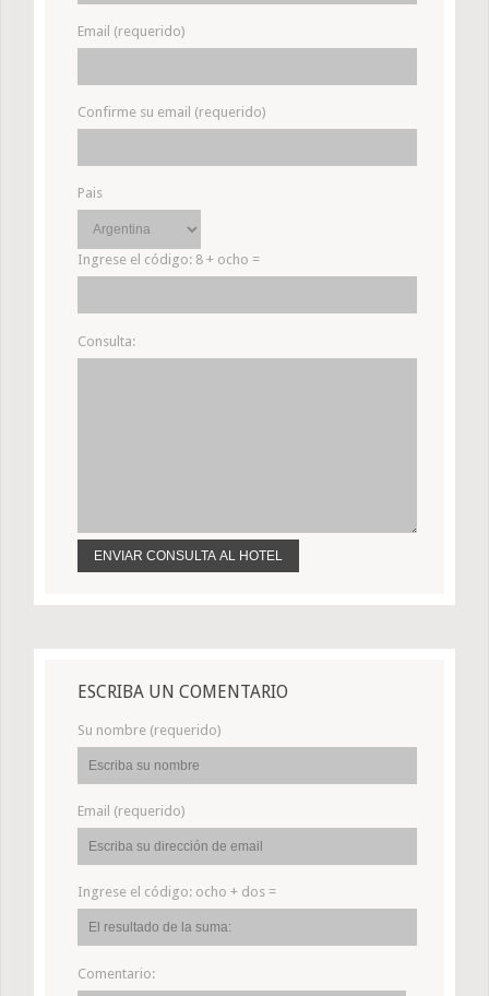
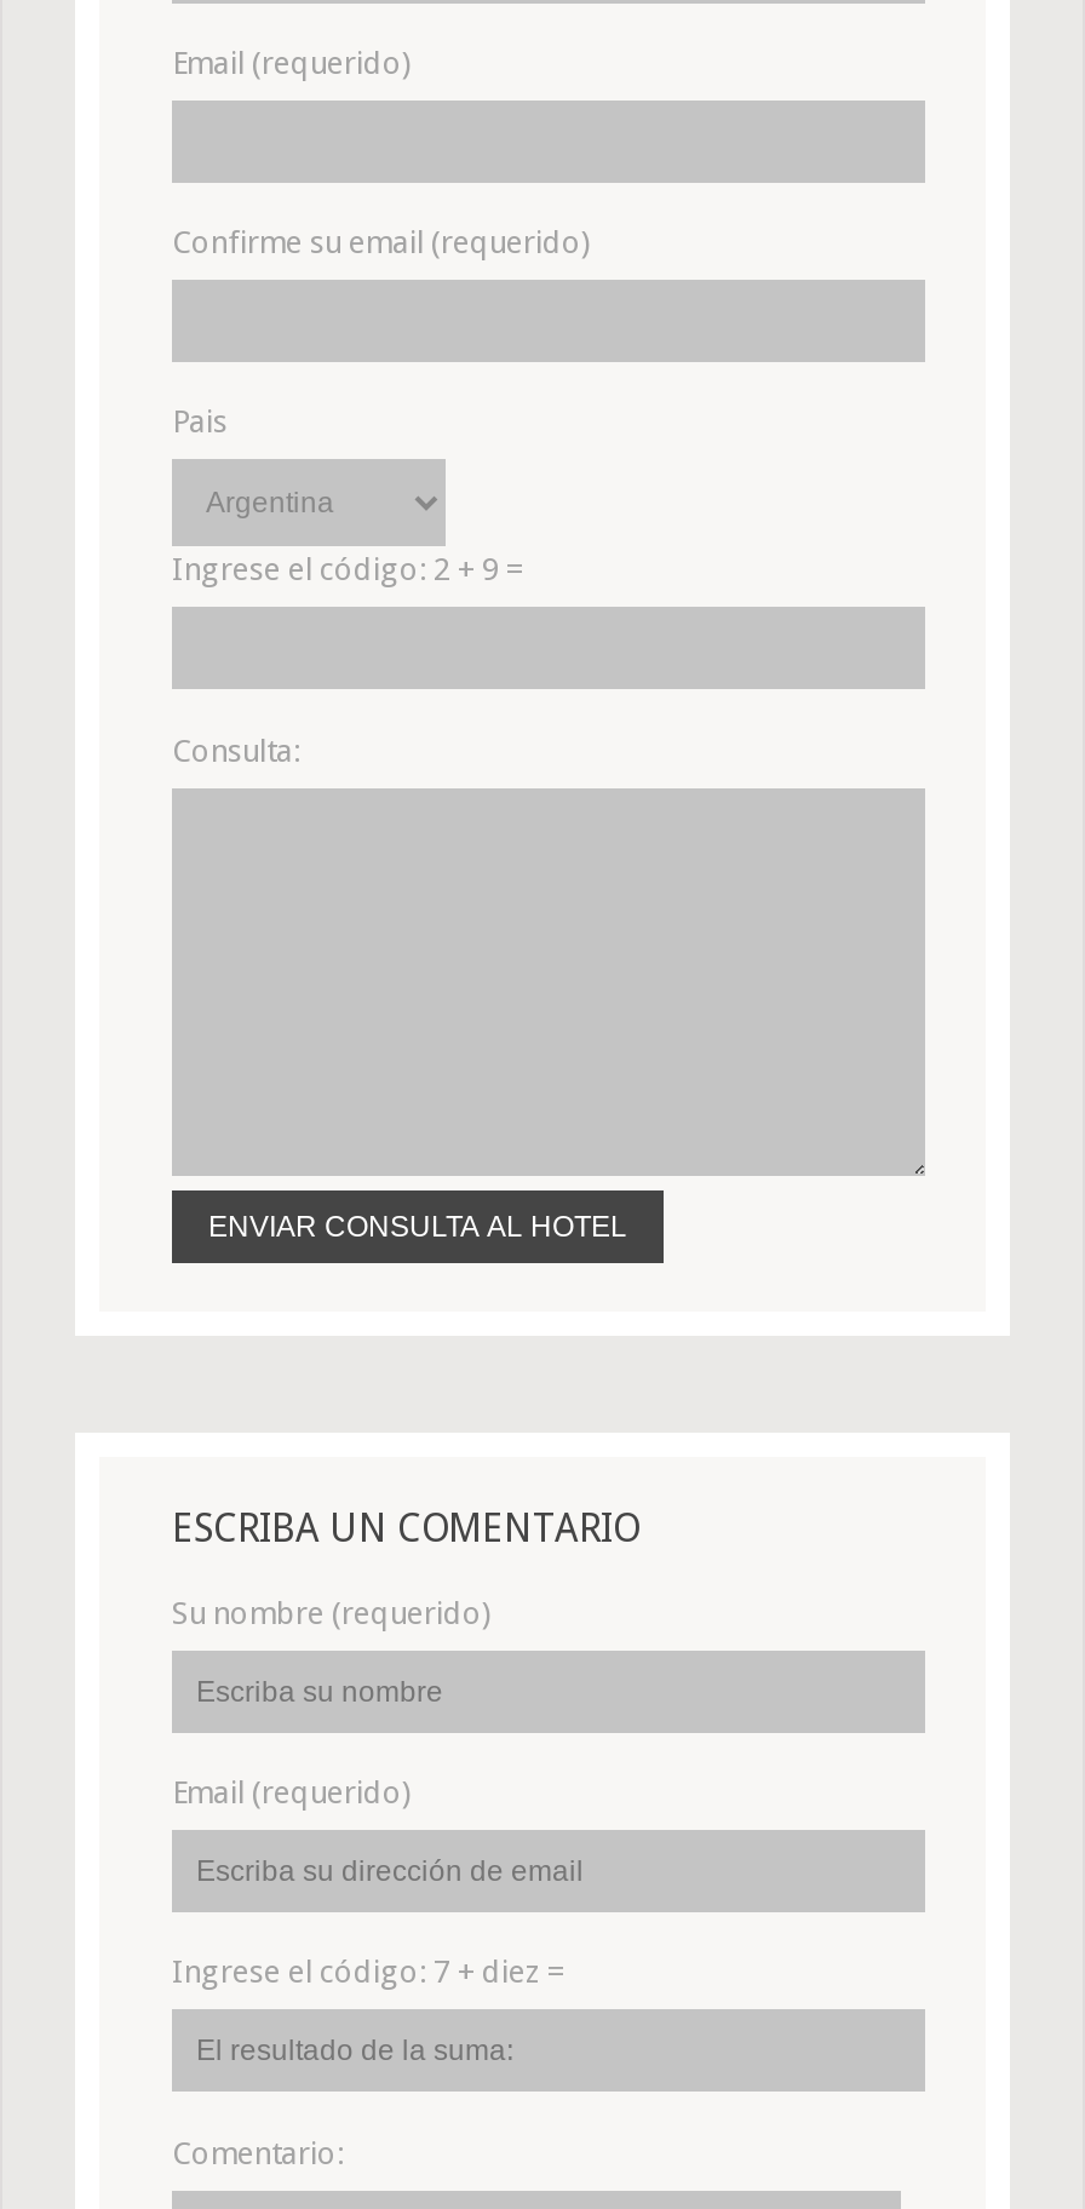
- Ingrese el código: 8 + ocho =
+ Ingrese el código: 2 + 9 =

- Ingrese el código: ocho + dos =
+ Ingrese el código: 7 + diez =
